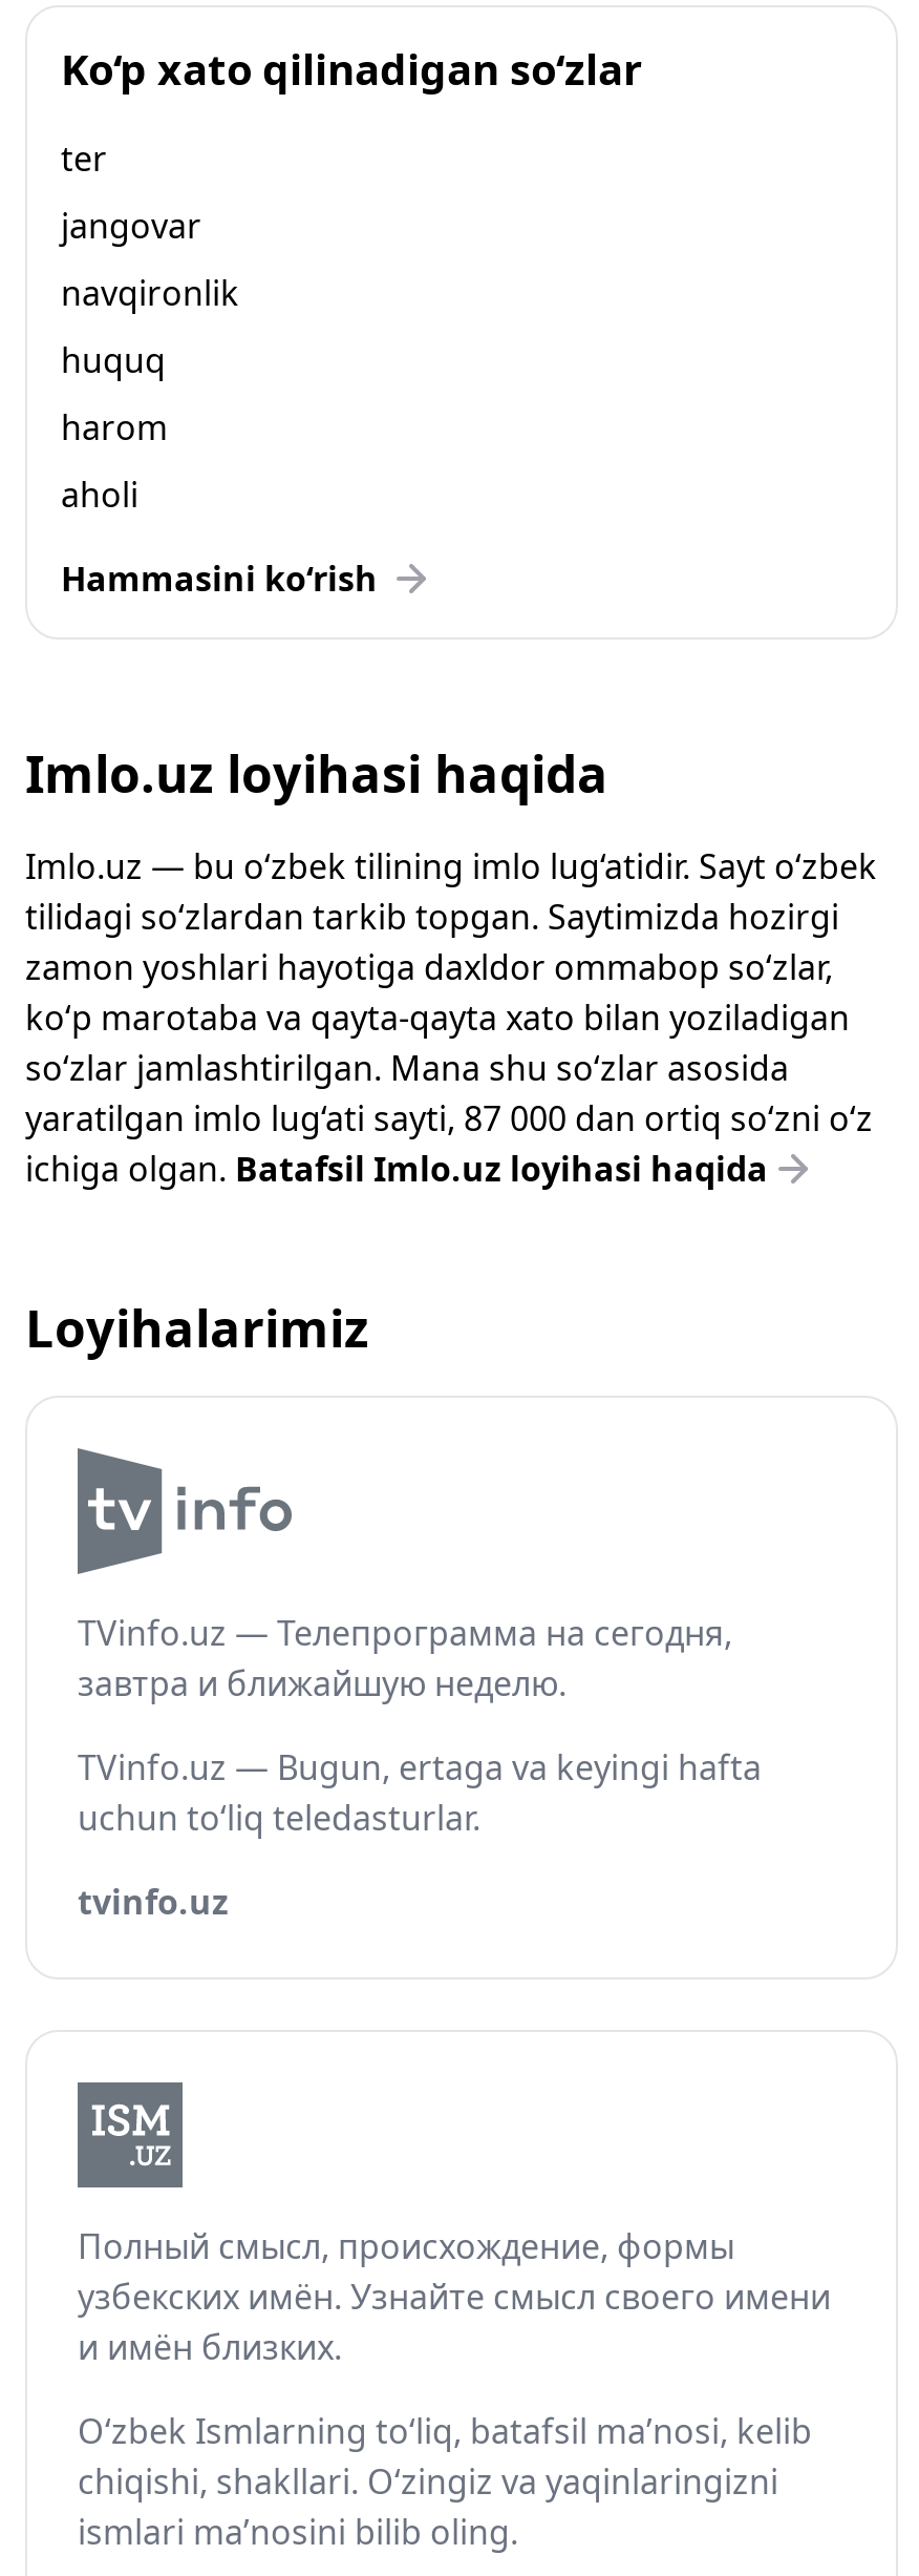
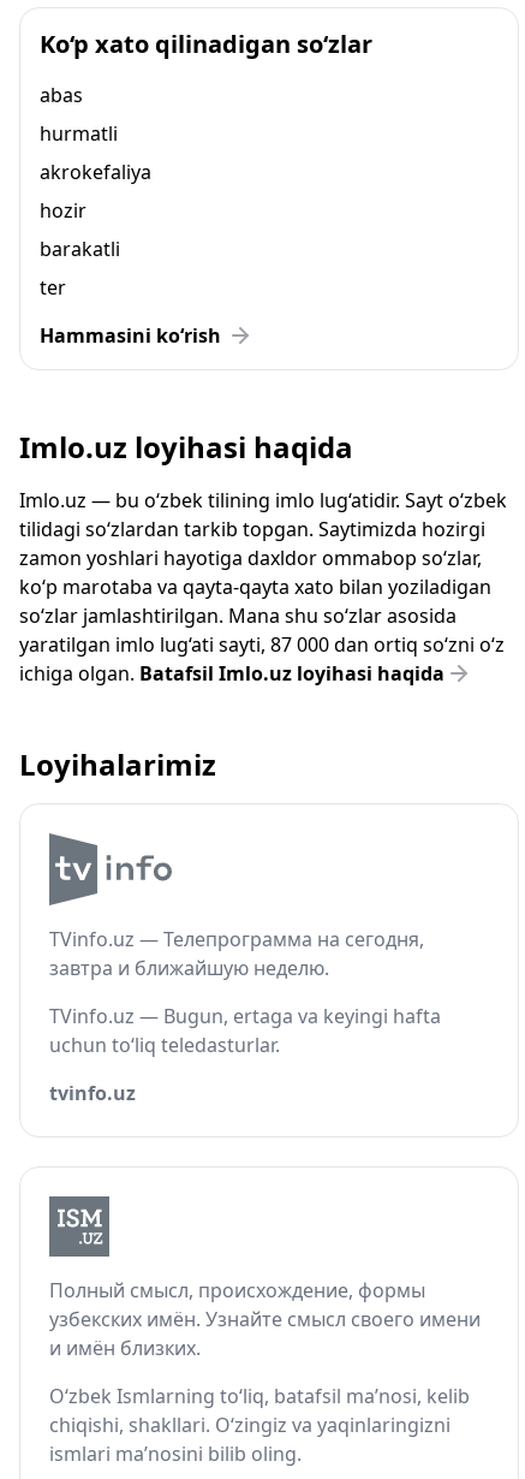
+ abas
+ hurmatli
+ akrokefaliya
+ hozir
+ barakatli

moved down: ter

- jangovar
- navqironlik
- huquq
- harom
- aholi
